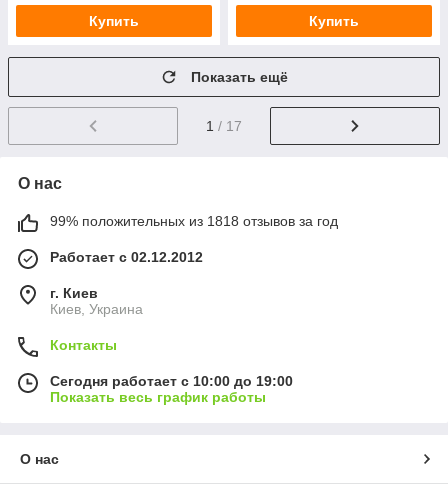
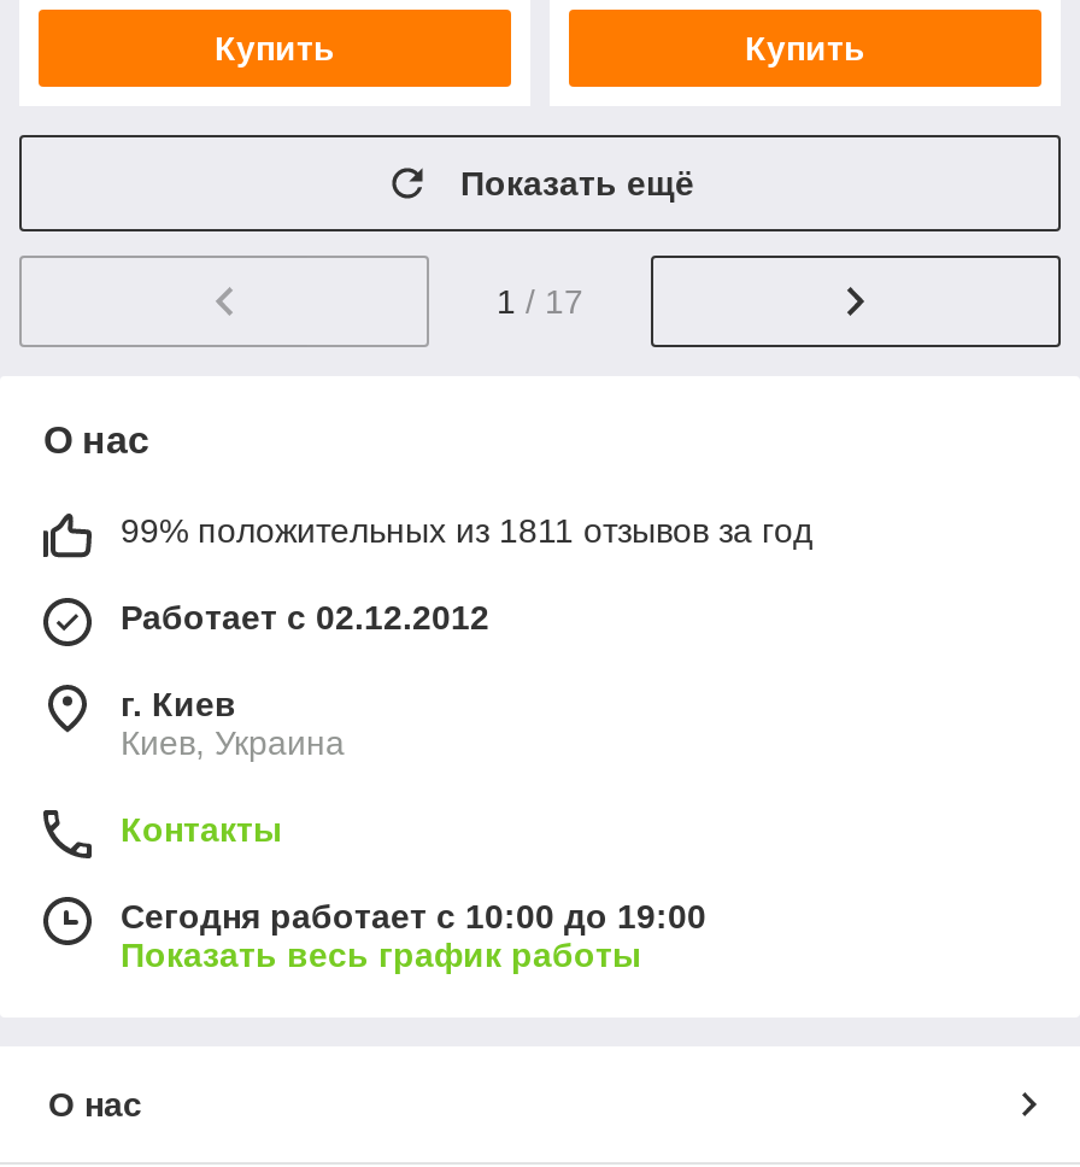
- 99% положительных из 1818 отзывов за год
+ 99% положительных из 1811 отзывов за год
